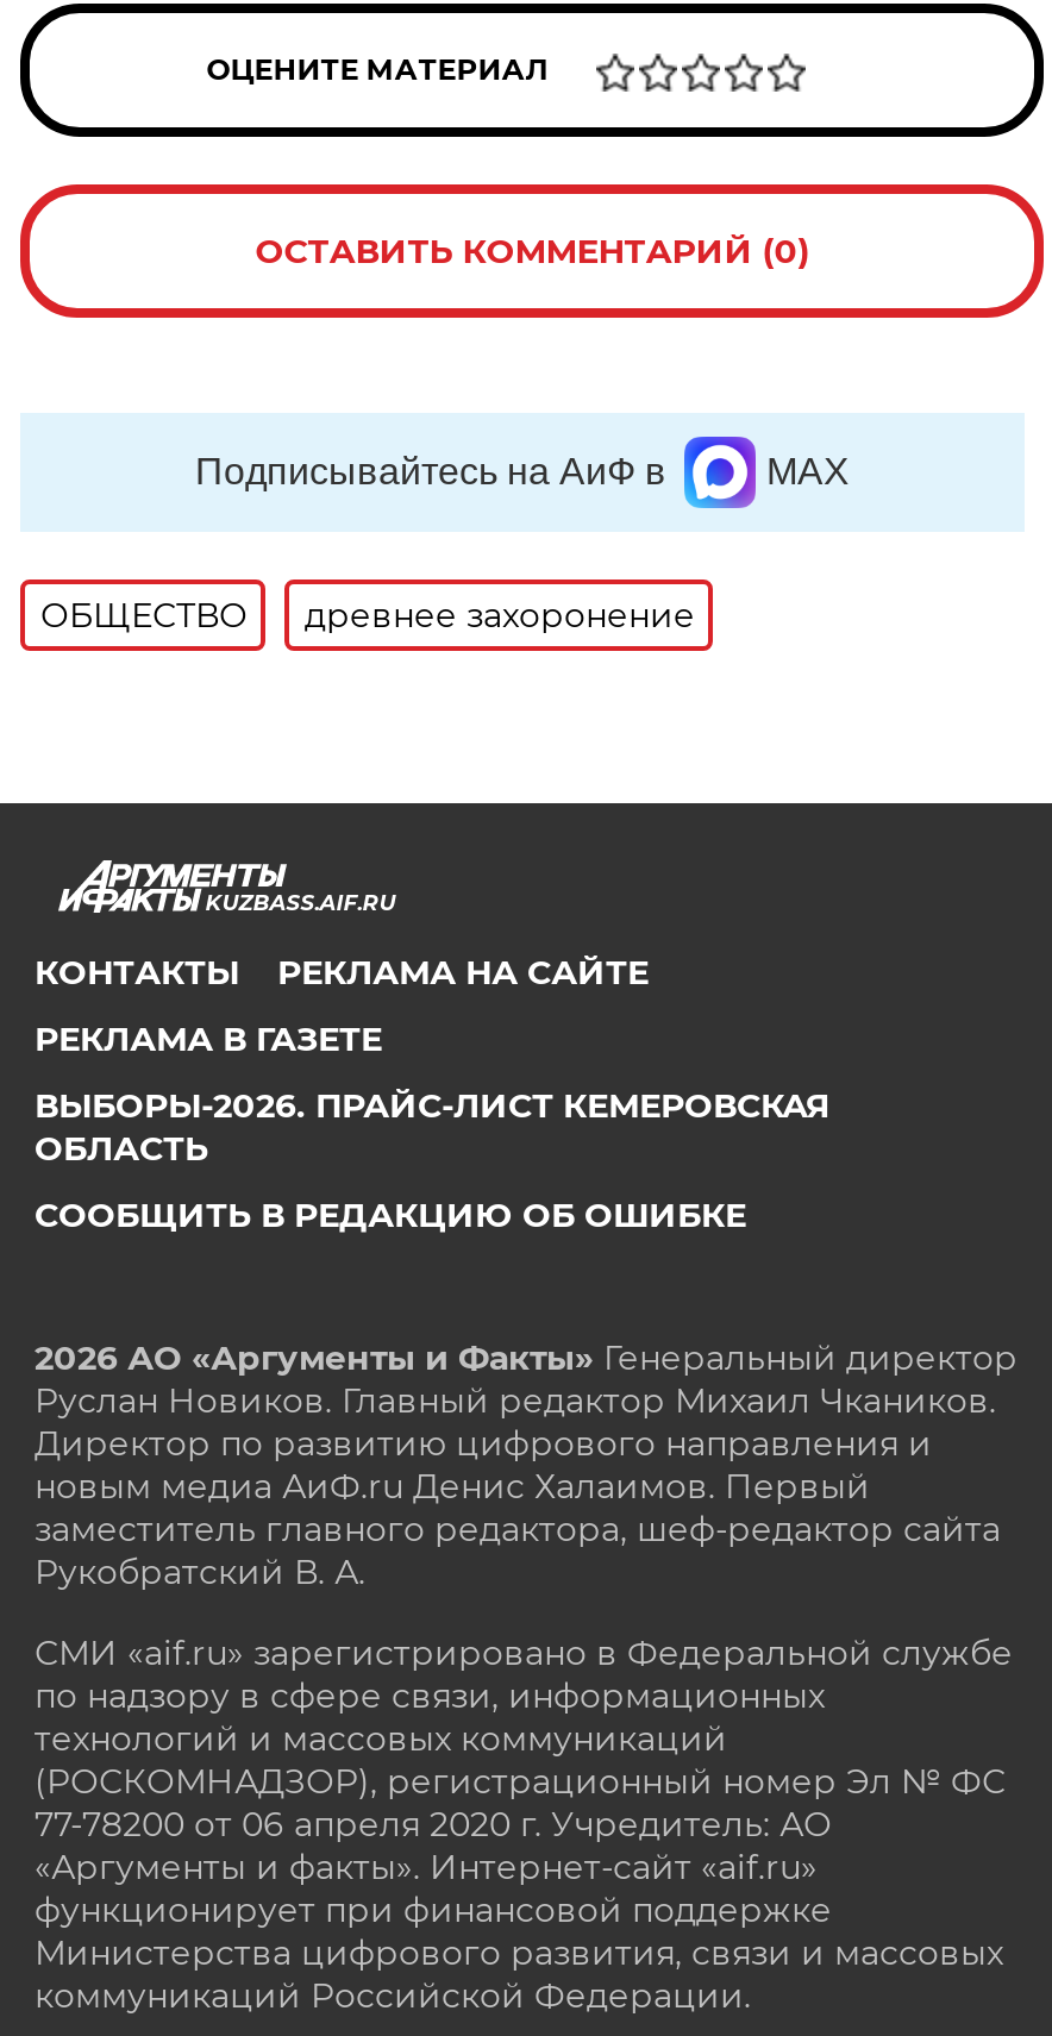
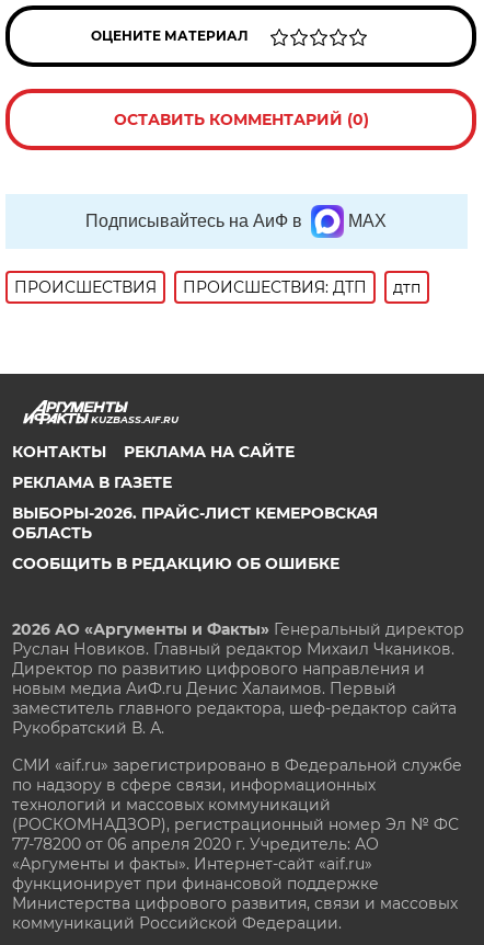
- ОБЩЕСТВО
- древнее захоронение
+ ПРОИСШЕСТВИЯ
+ ПРОИСШЕСТВИЯ: ДТП
+ дтп
